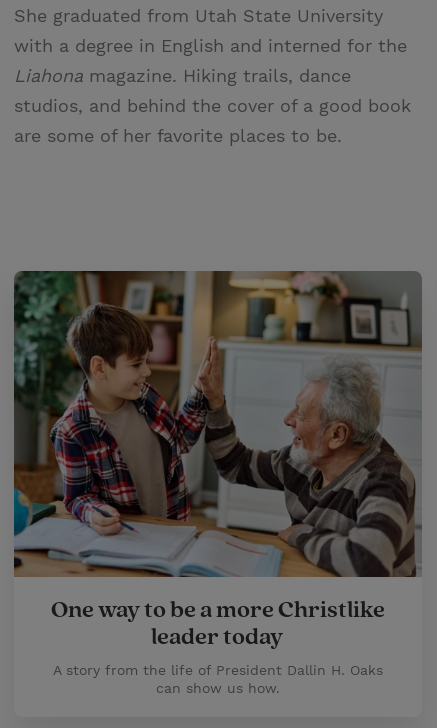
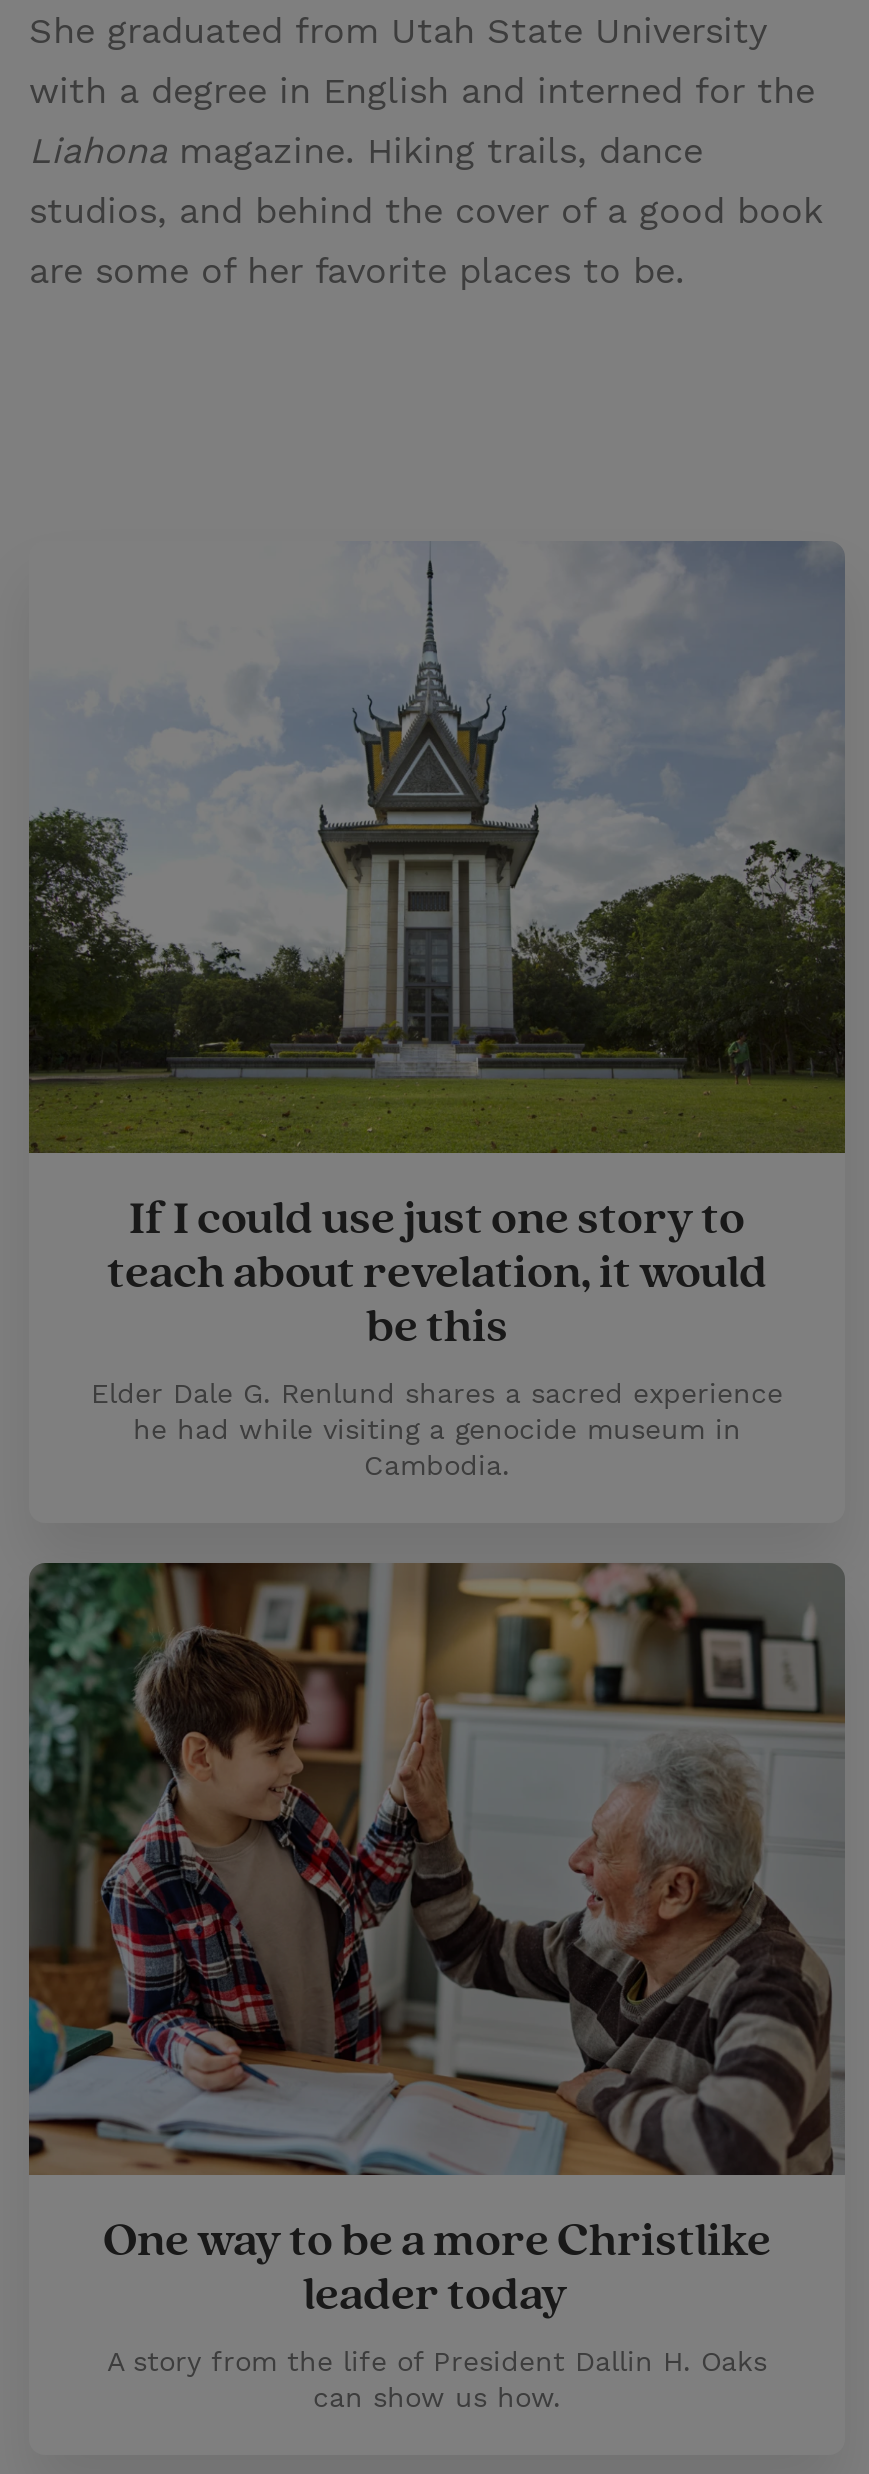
+ [image]
+ If I could use just one story to
+ teach about revelation, it would
+ be this
+ Elder Dale G. Renlund shares a sacred experience
+ he had while visiting a genocide museum in
+ Cambodia.
